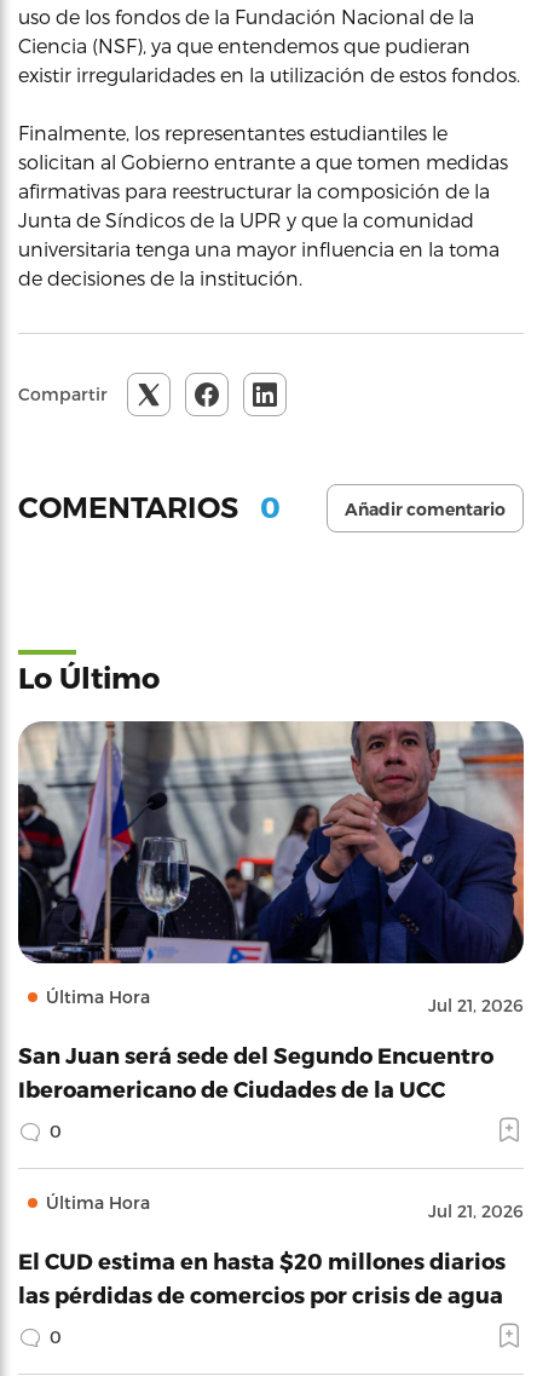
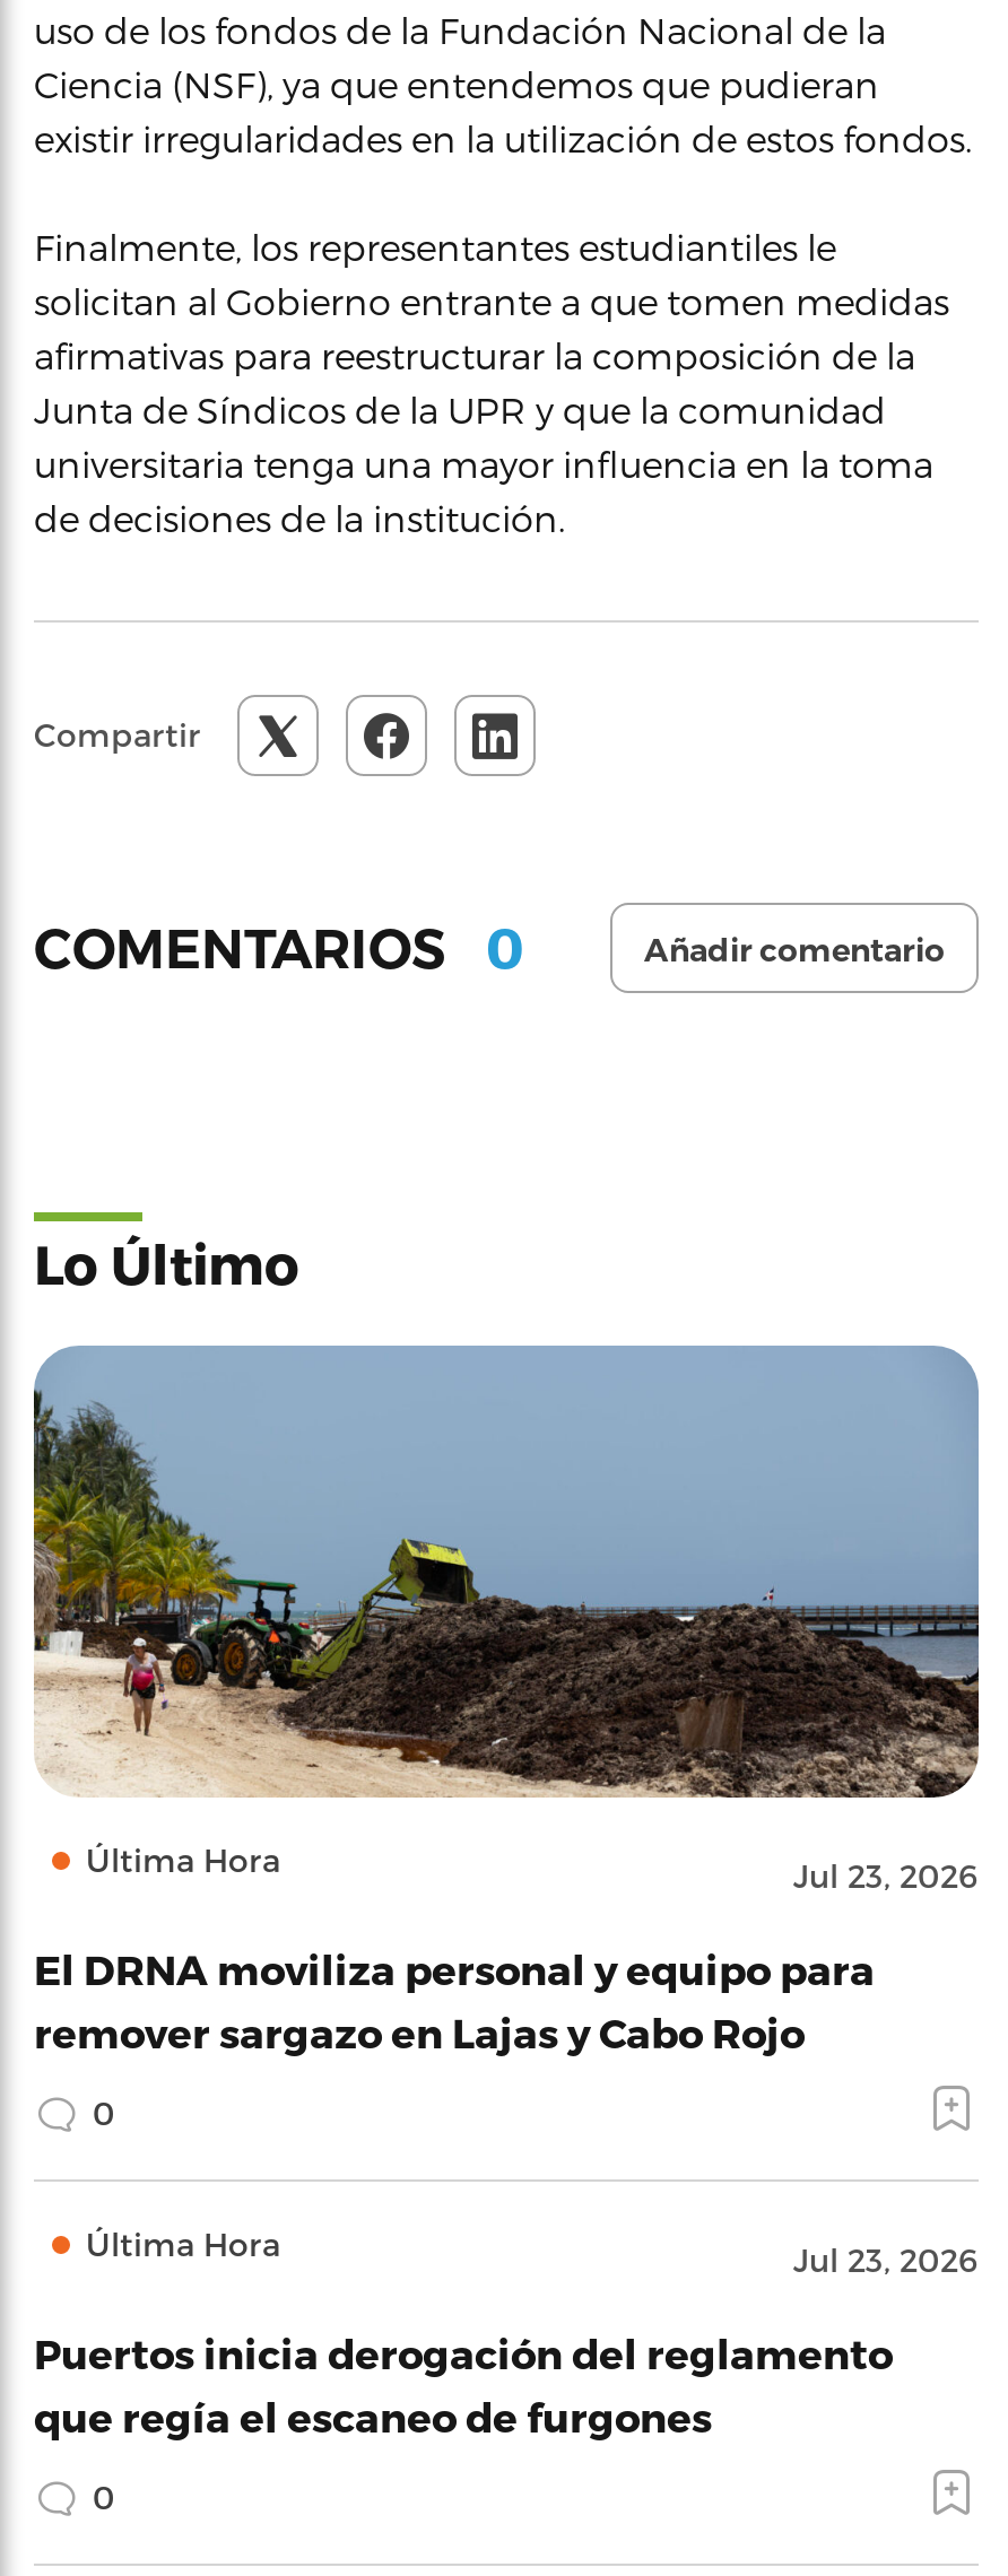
- [image]
- Jul 21, 2026
+ [image]
+ Jul 23, 2026

- San Juan será sede del Segundo Encuentro
- Iberoamericano de Ciudades de la UCC
+ El DRNA moviliza personal y equipo para
+ remover sargazo en Lajas y Cabo Rojo

- Jul 21, 2026
+ Jul 23, 2026

- El CUD estima en hasta $20 millones diarios
- las pérdidas de comercios por crisis de agua
+ Puertos inicia derogación del reglamento
+ que regía el escaneo de furgones
